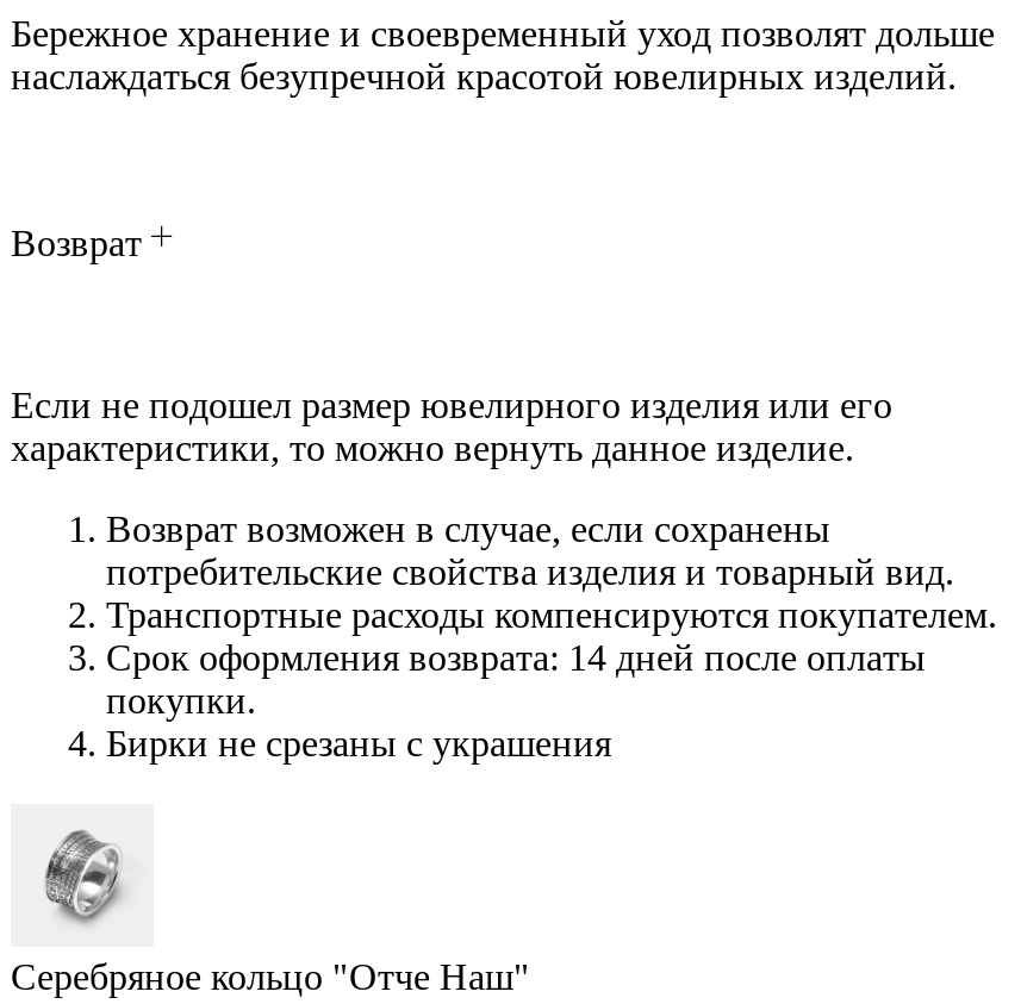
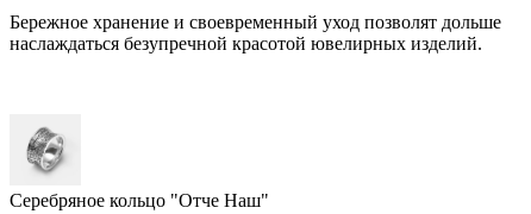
- Возврат

- Если не подошел размер ювелирного изделия или его
- характеристики, то можно вернуть данное изделие.
- Возврат возможен в случае, если сохранены
- потребительские свойства изделия и товарный вид.
- Транспортные расходы компенсируются покупателем.
- Срок оформления возврата: 14 дней после оплаты
- покупки.
- Бирки не срезаны с украшения
